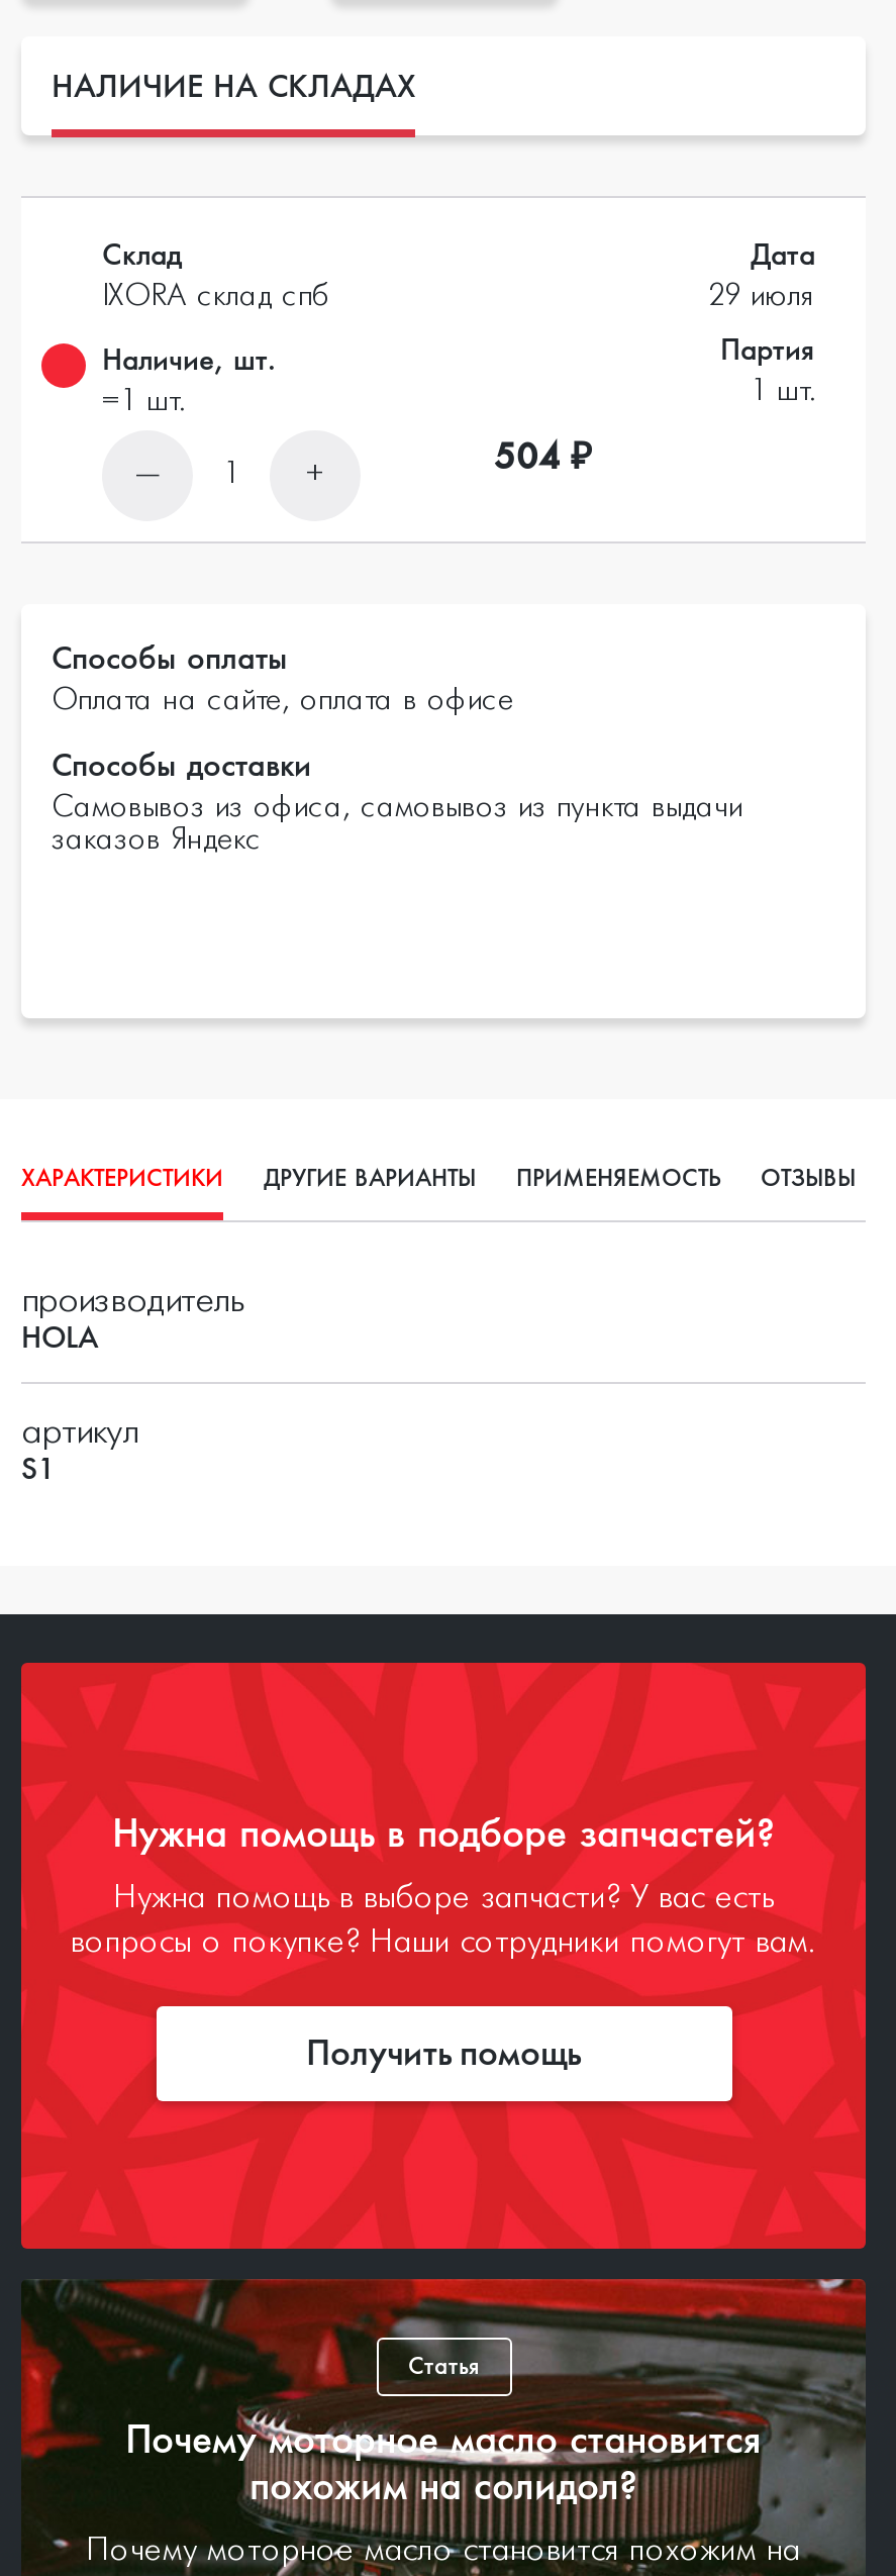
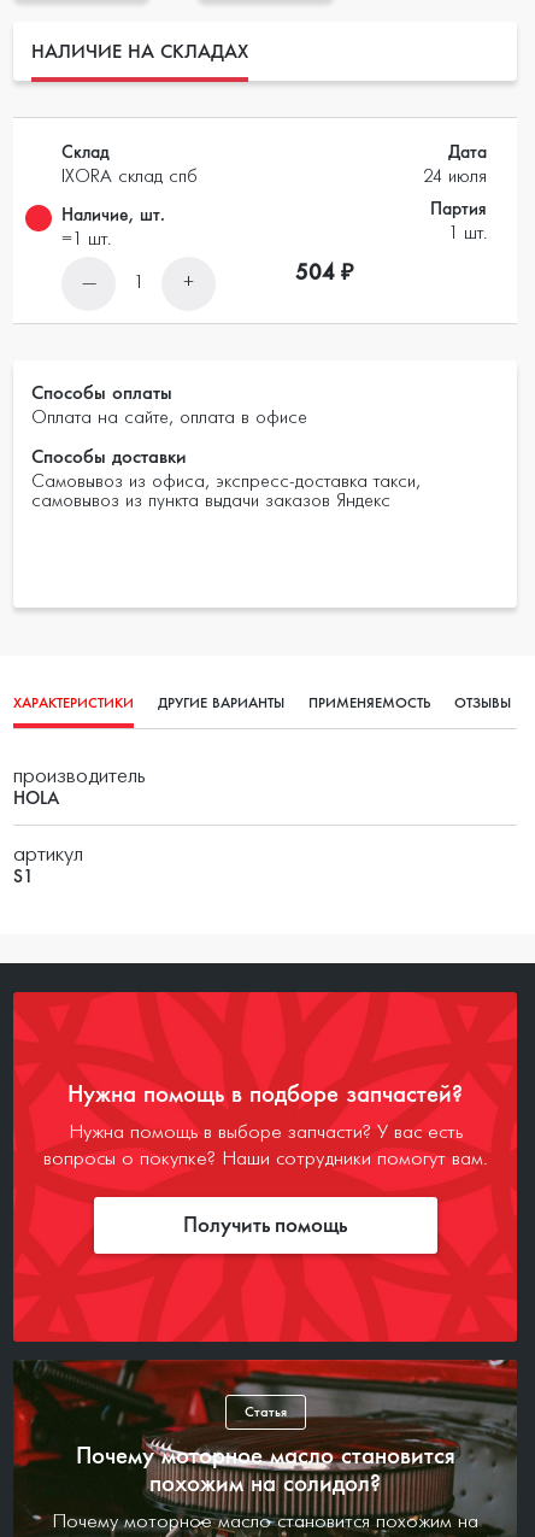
- 29 июля
+ 24 июля

- Самовывоз из офиса, самовывоз из пункта выдачи
- заказов Яндекс
+ Самовывоз из офиса, экспресс-доставка такси,
+ самовывоз из пункта выдачи заказов Яндекс
